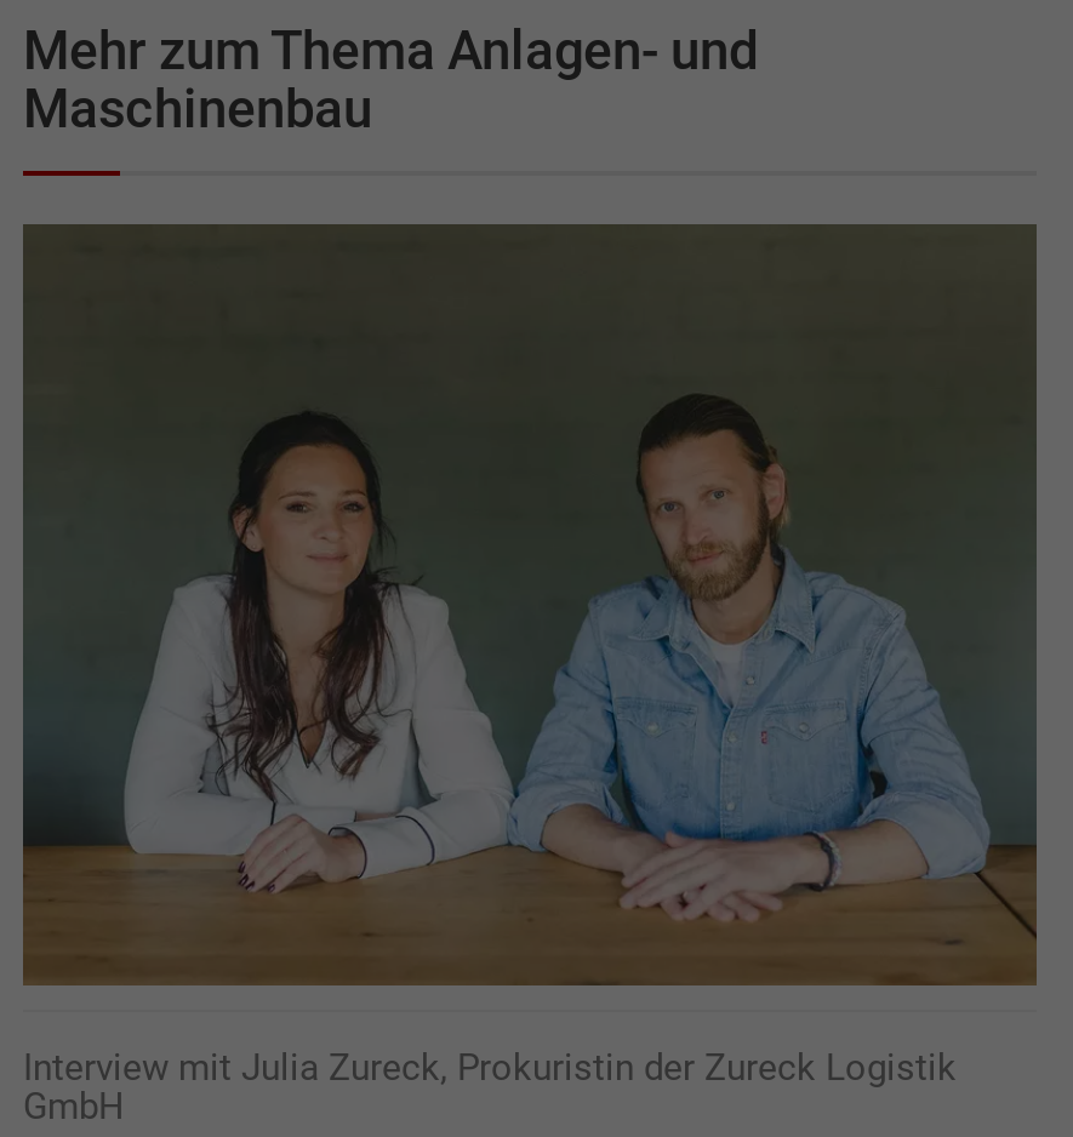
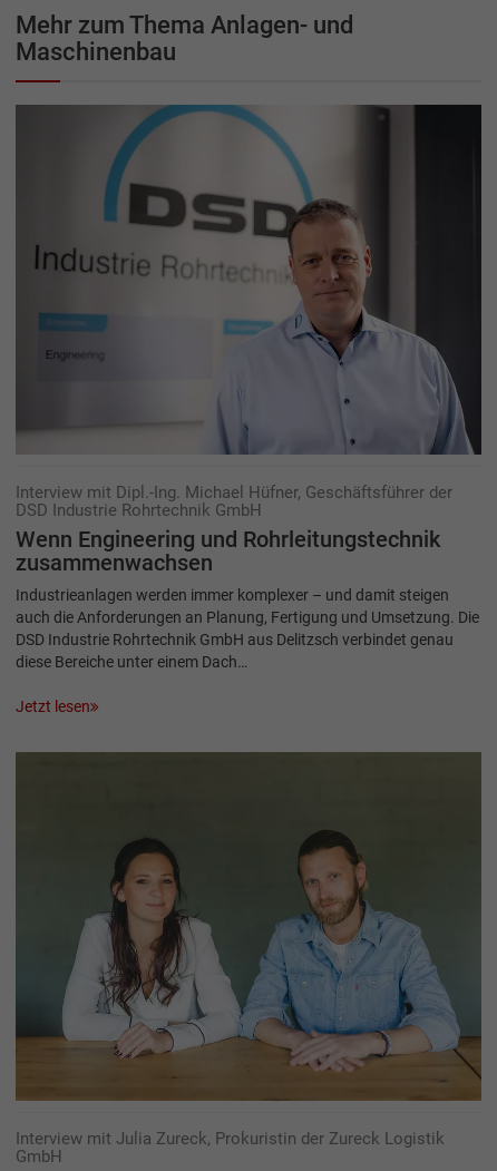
+ [image]
+ Interview mit Dipl.-Ing. Michael Hüfner, Geschäftsführer der
+ DSD Industrie Rohrtechnik GmbH
+ Wenn Engineering und Rohrleitungstechnik
+ zusammenwachsen
+ Industrieanlagen werden immer komplexer – und damit steigen
+ auch die Anforderungen an Planung, Fertigung und Umsetzung. Die
+ DSD Industrie Rohrtechnik GmbH aus Delitzsch verbindet genau
+ diese Bereiche unter einem Dach…
+ Jetzt lesen
